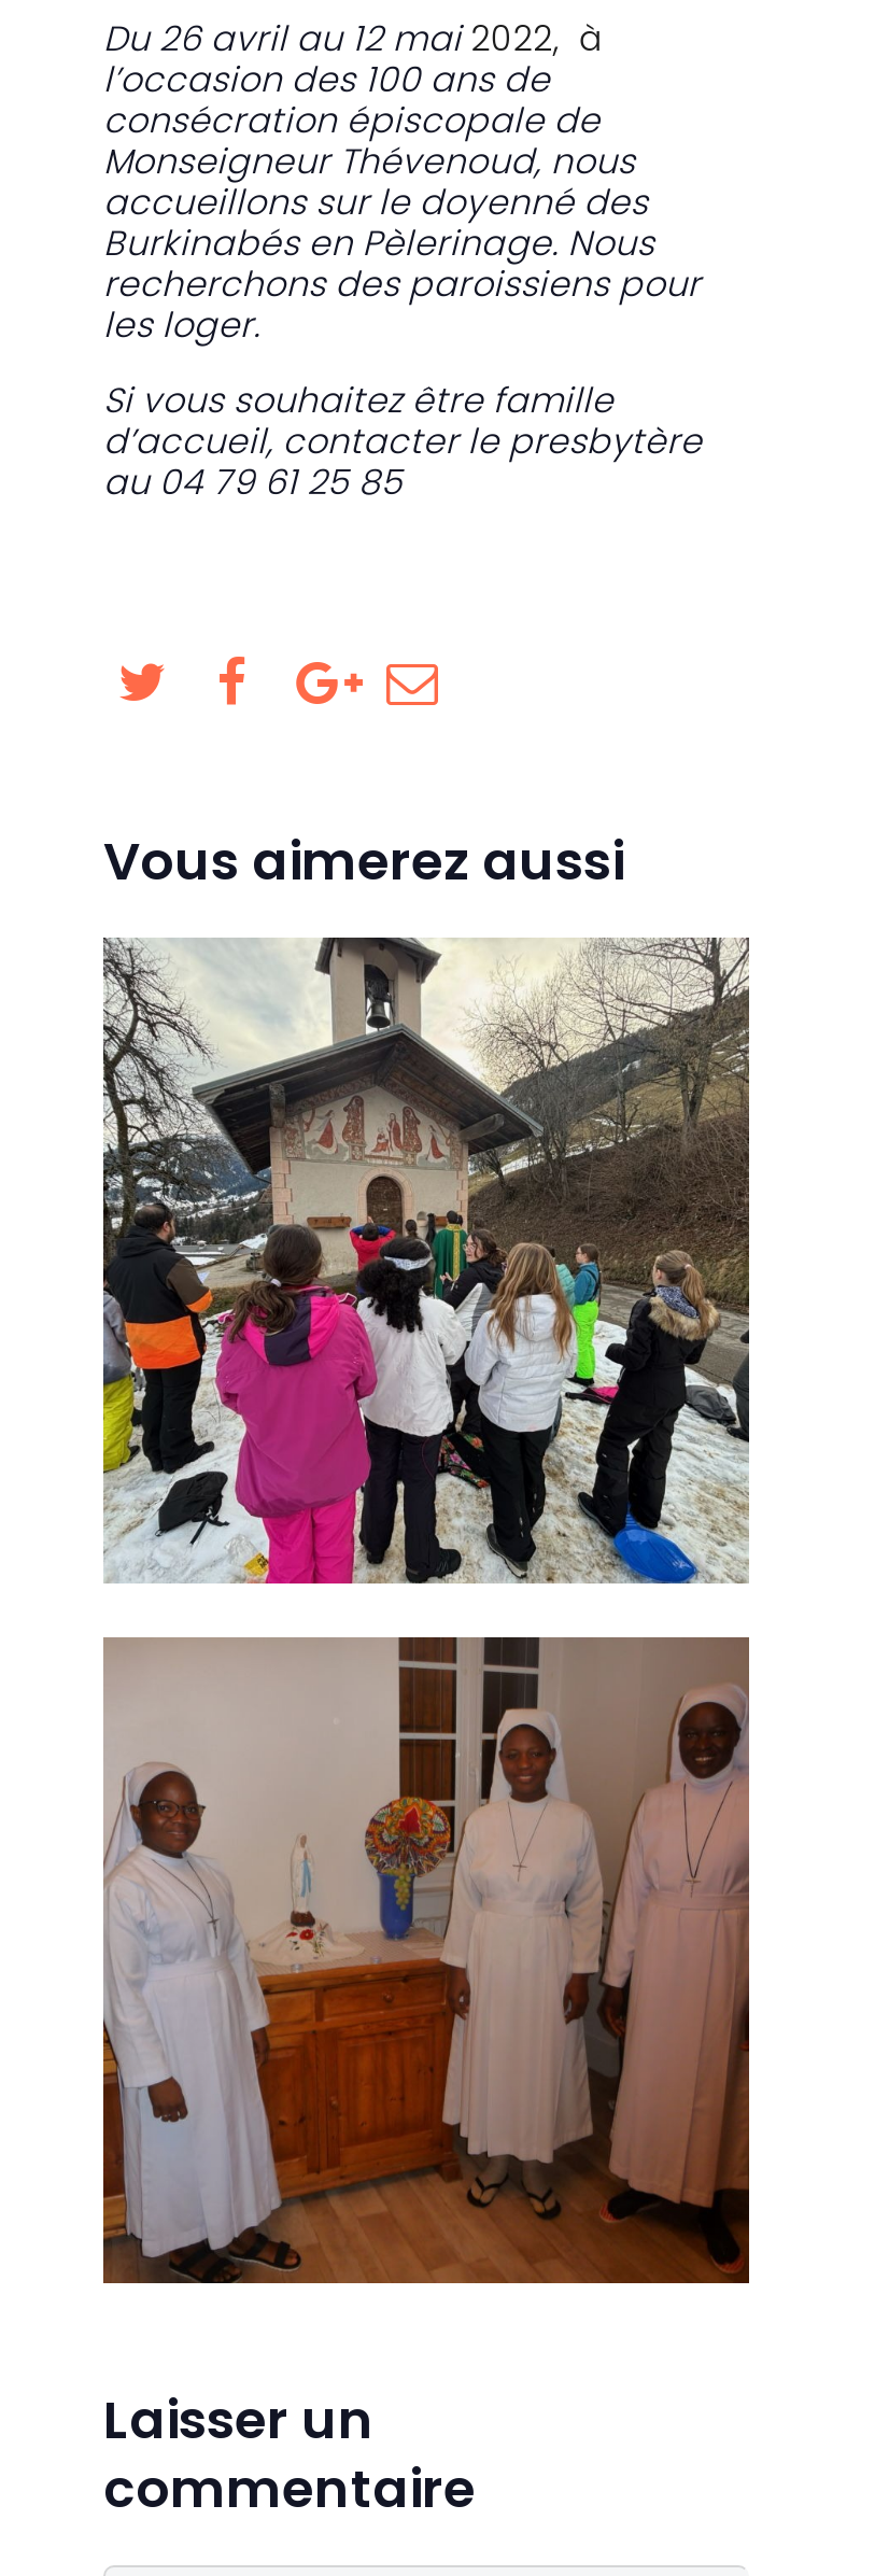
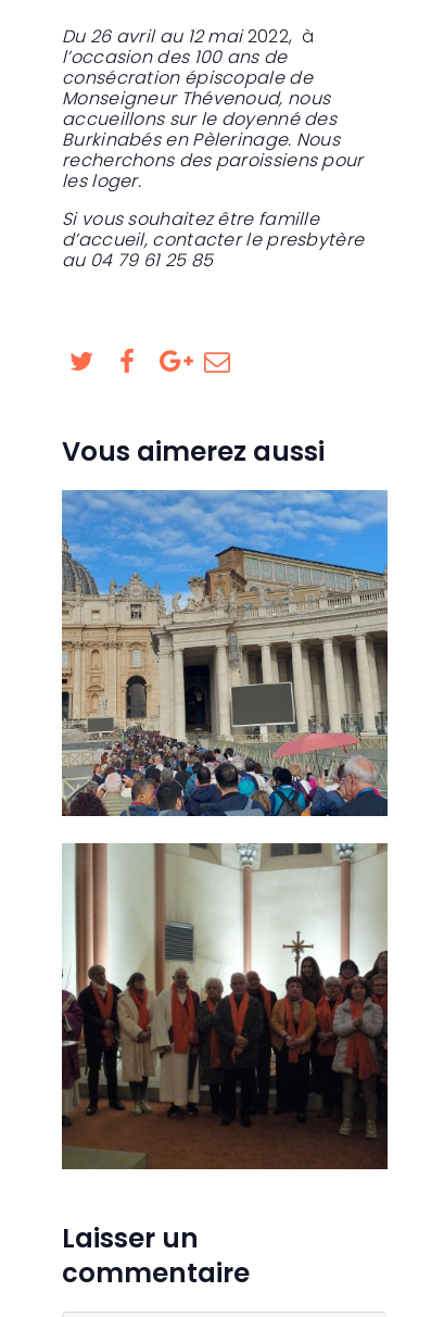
- [image]
+ [image]

- [image]
+ [image]
